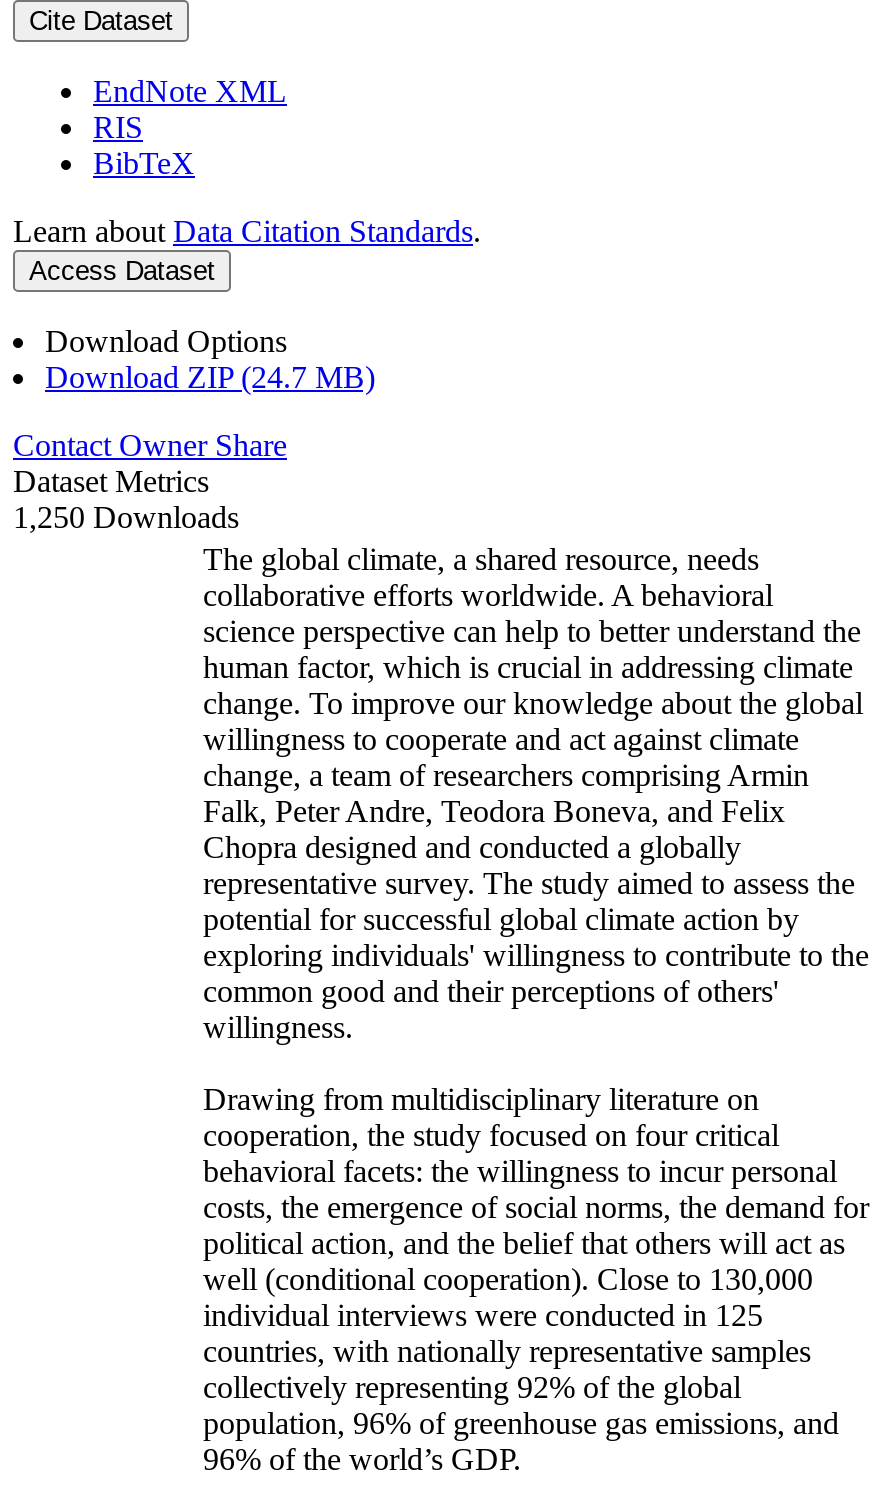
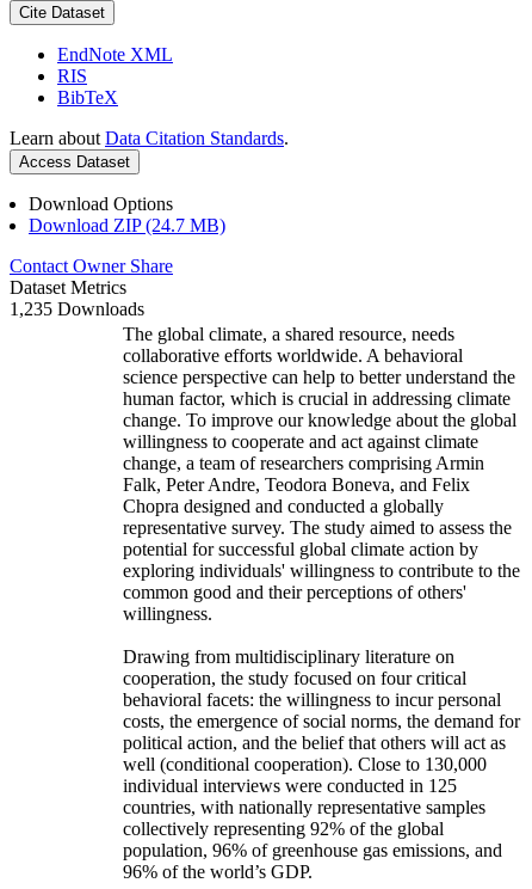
- 1,250 Downloads
+ 1,235 Downloads
